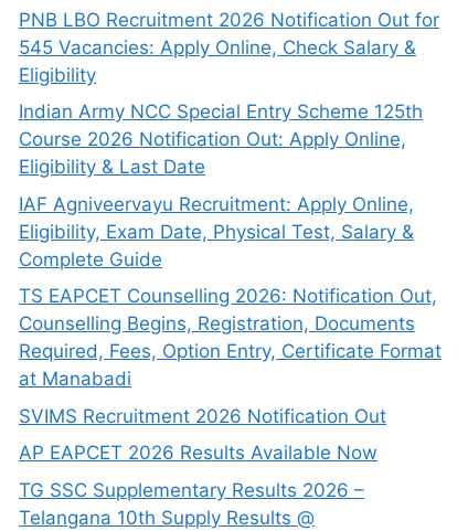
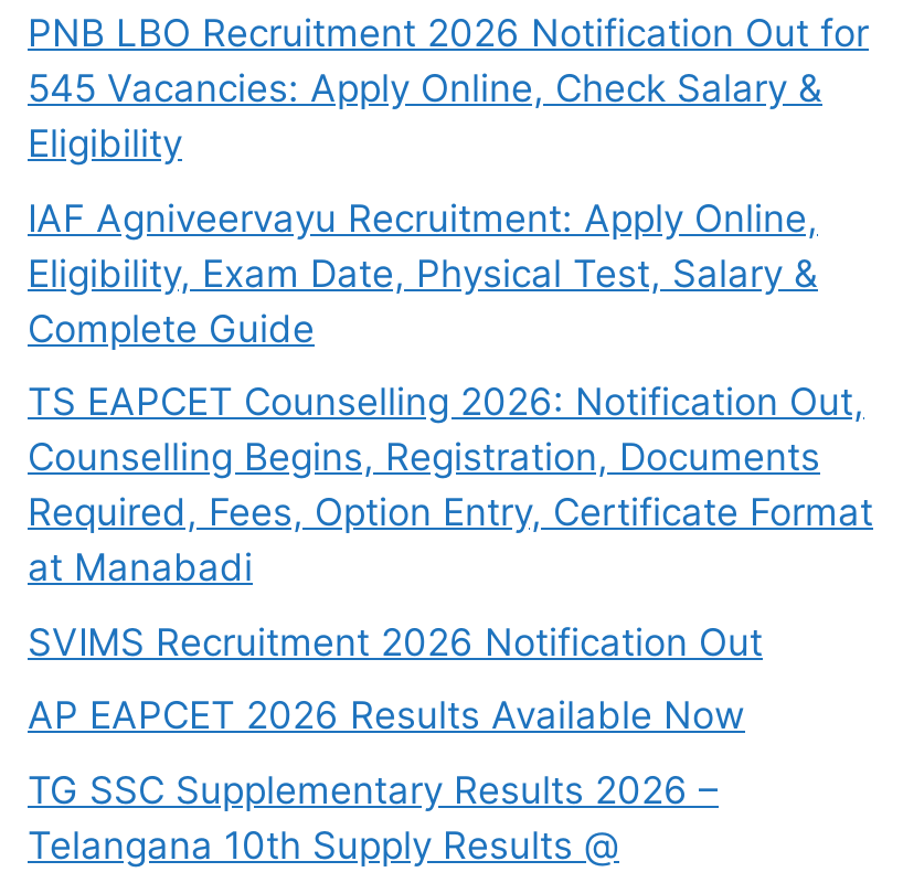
- Indian Army NCC Special Entry Scheme 125th
- Course 2026 Notification Out: Apply Online,
- Eligibility & Last Date
